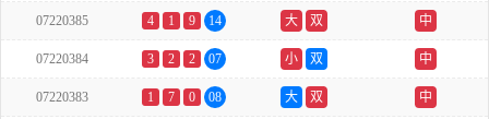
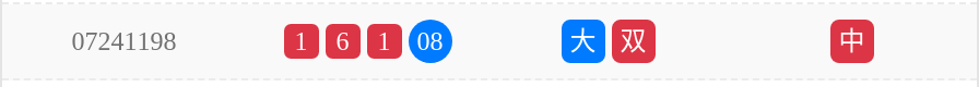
- 07220385
- 4
+ 07241198

- 9
- 14
- 大
- 双
- 中
- 07220384
- 3
- 2
- 2
- 07
- 小
- 双
- 中
- 07220383
+ 6

- 7
- 0
